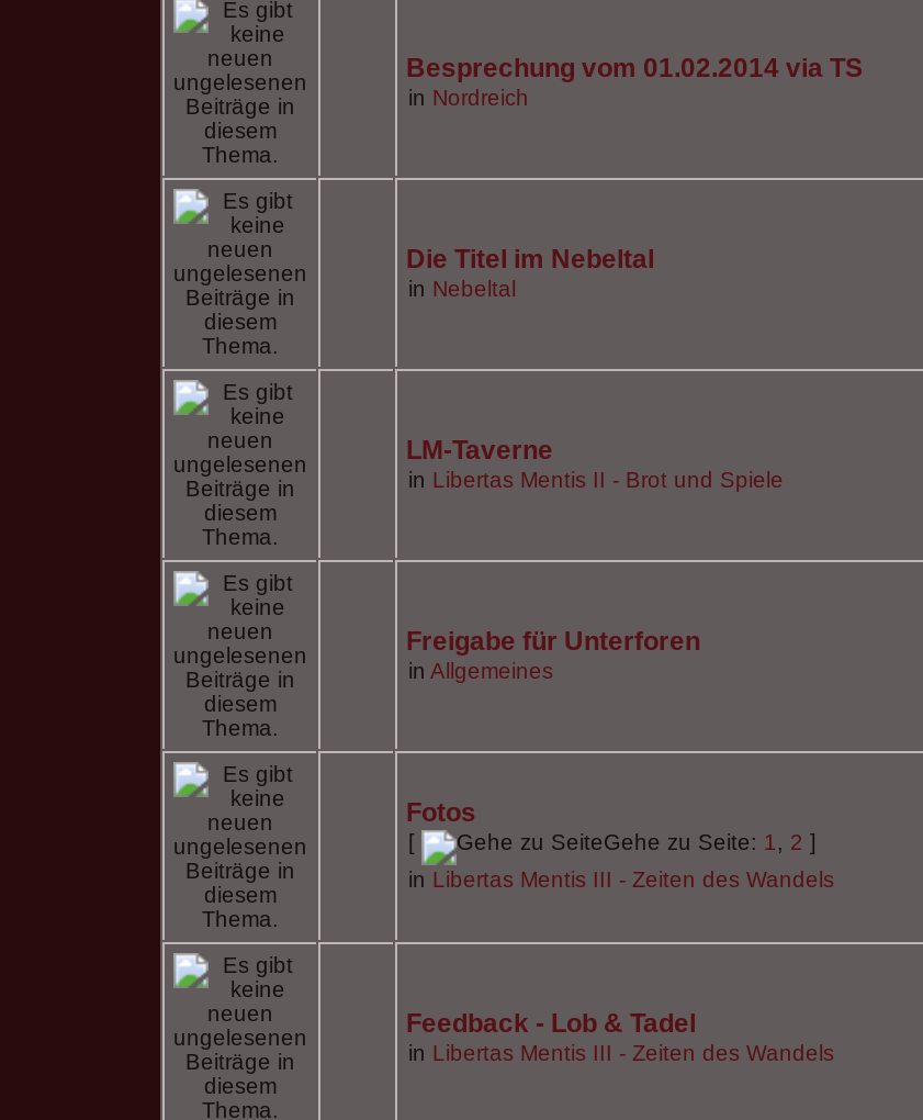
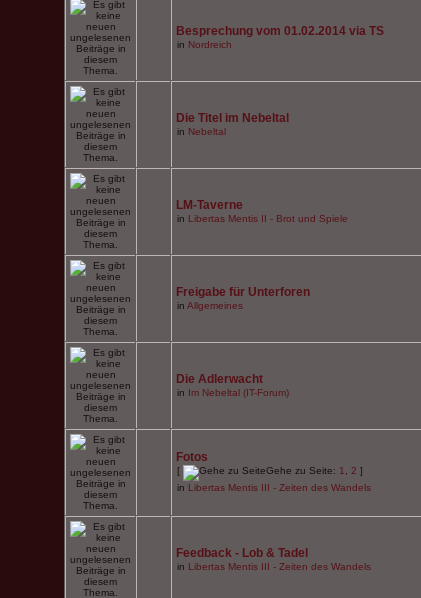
+ Die Adlerwacht
+ in Im Nebeltal (IT-Forum)
